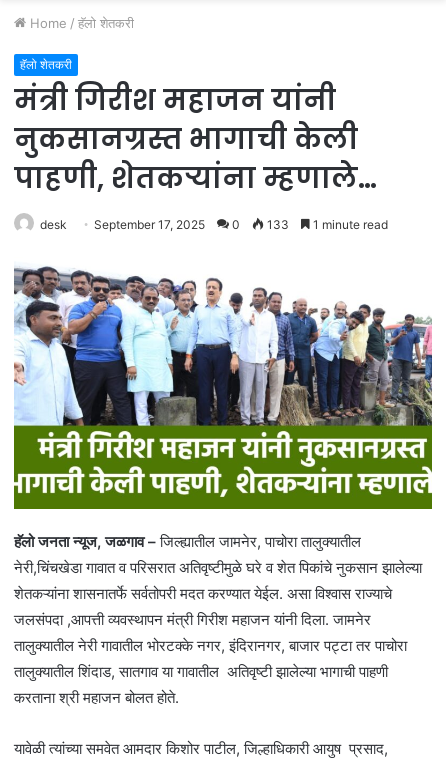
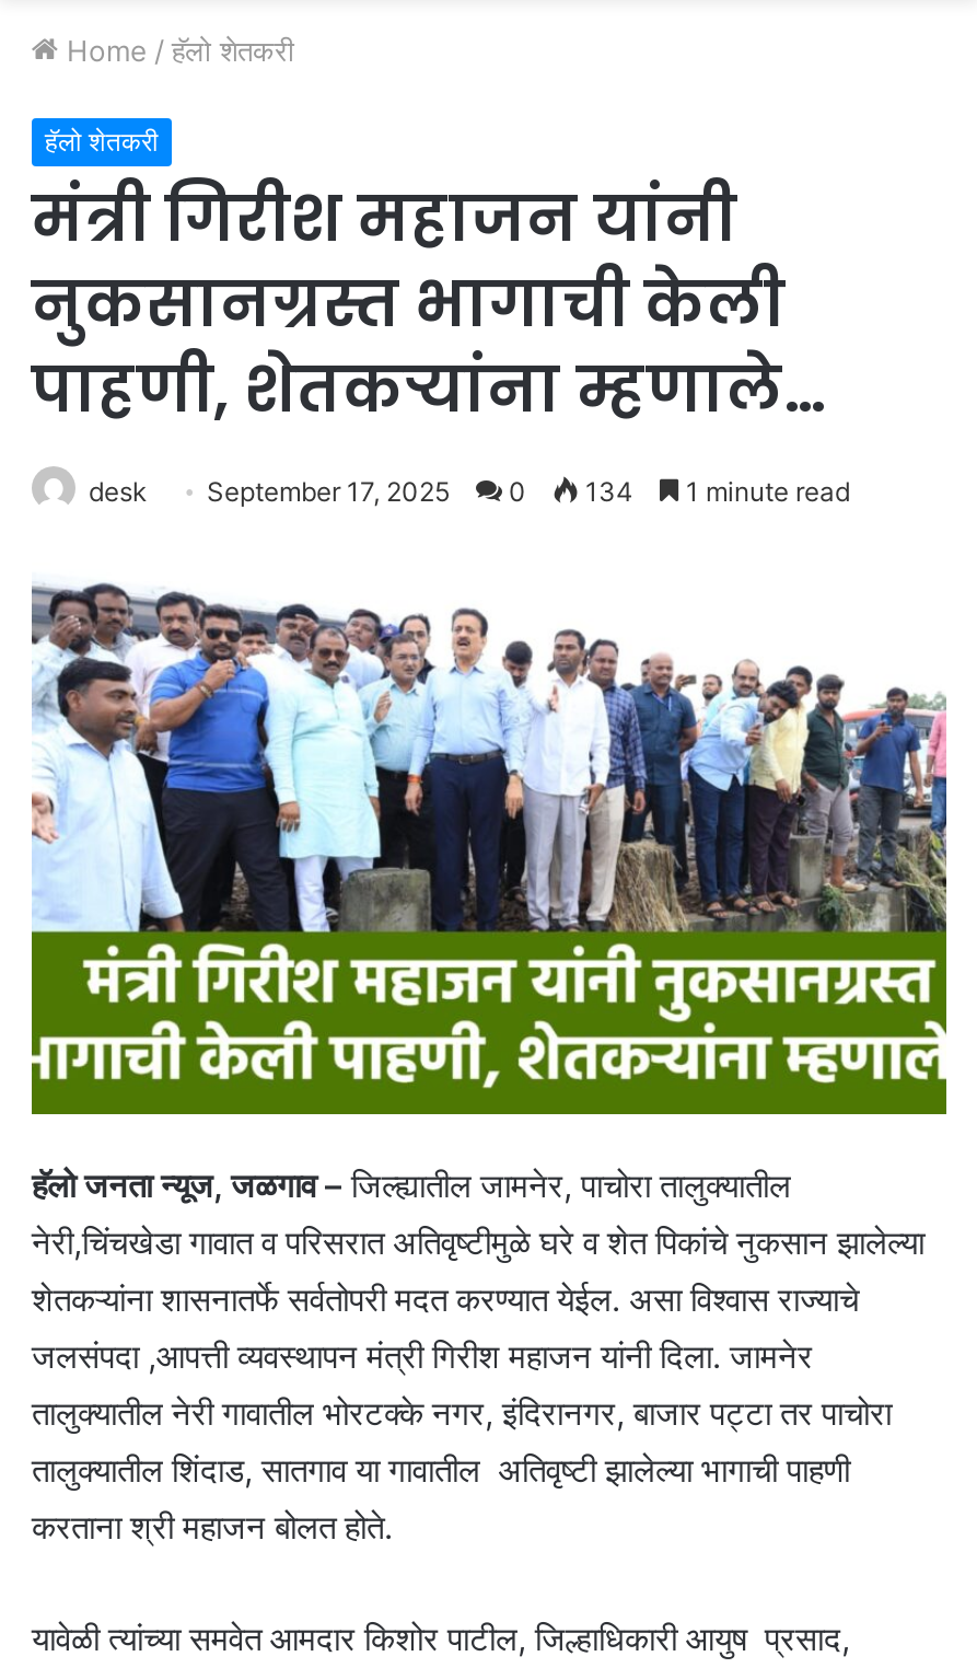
- desk September 17, 2025 0 133 1 minute read
+ desk September 17, 2025 0 134 1 minute read
